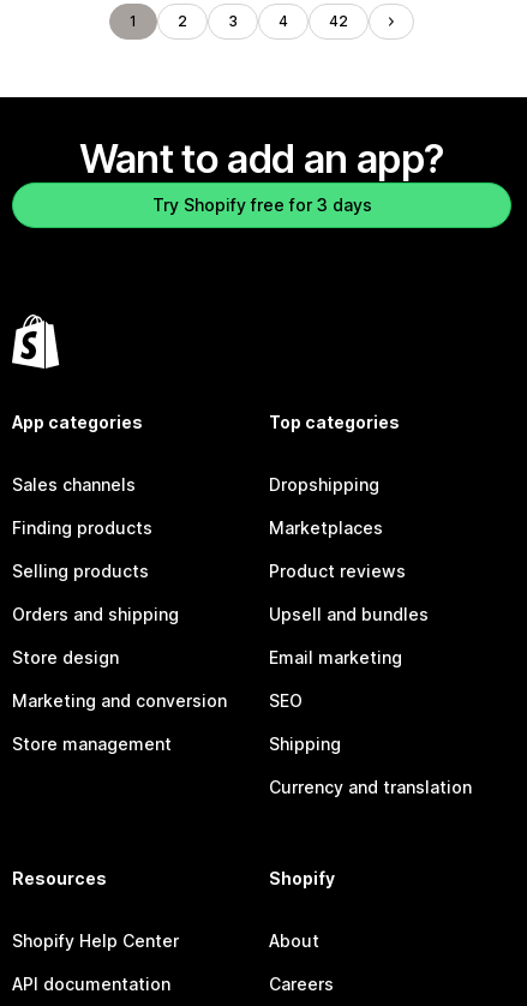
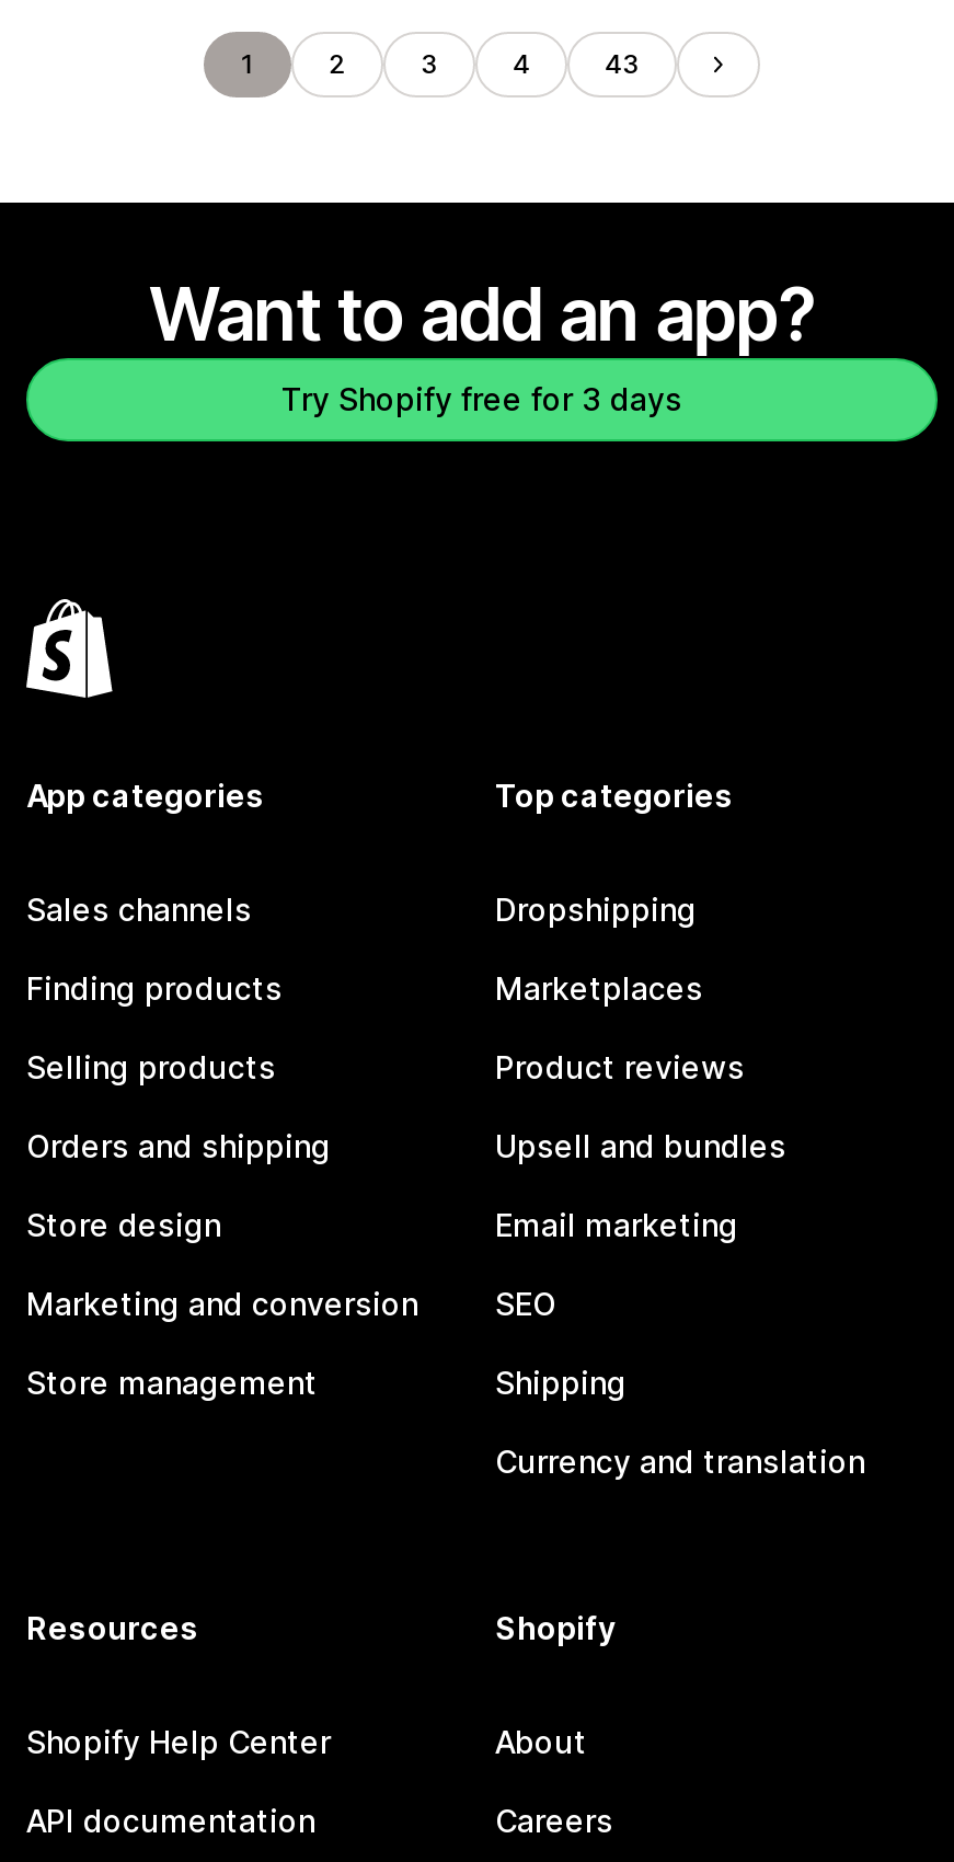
- 42
+ 43
